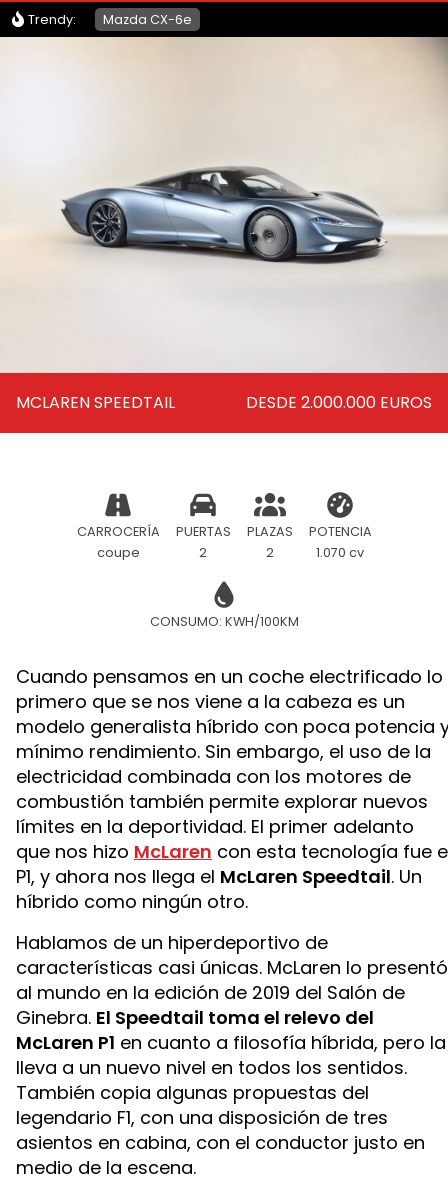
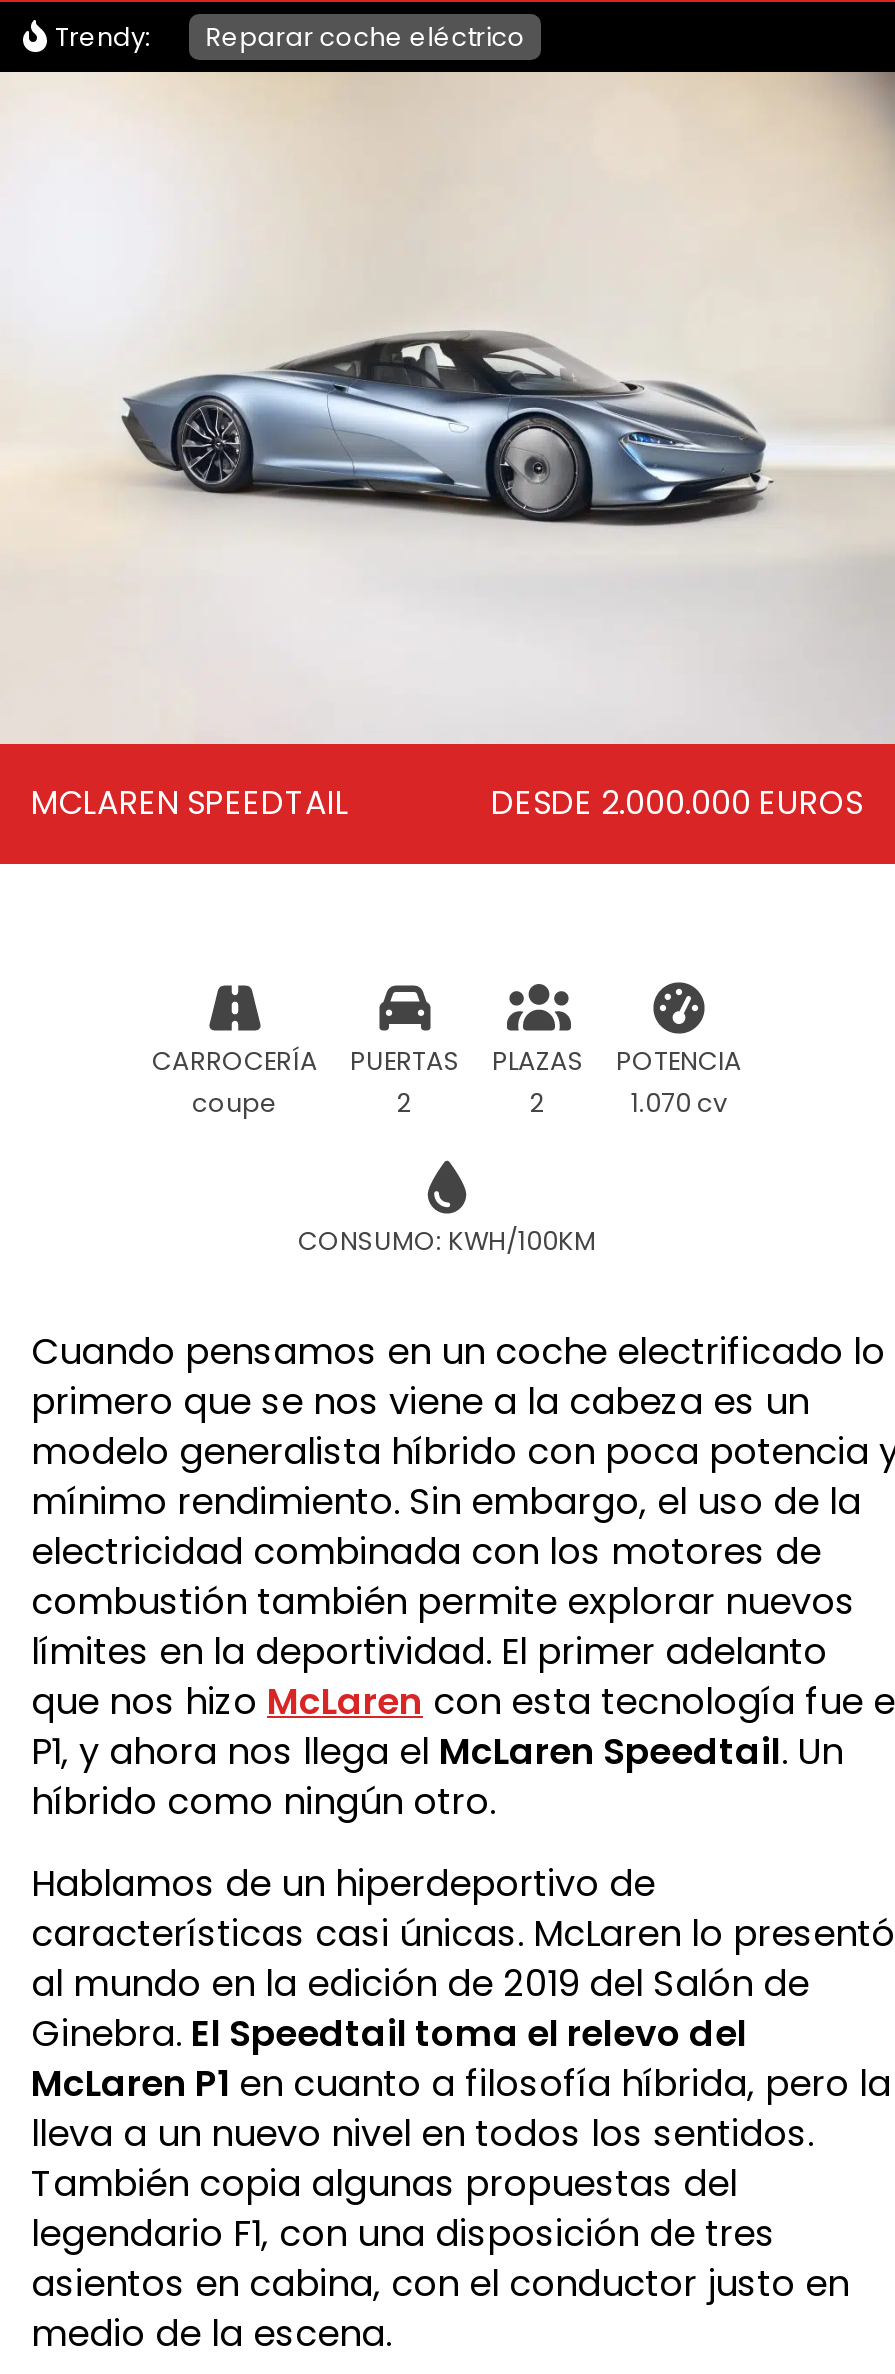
- Mazda CX-6e
+ Reparar coche eléctrico
